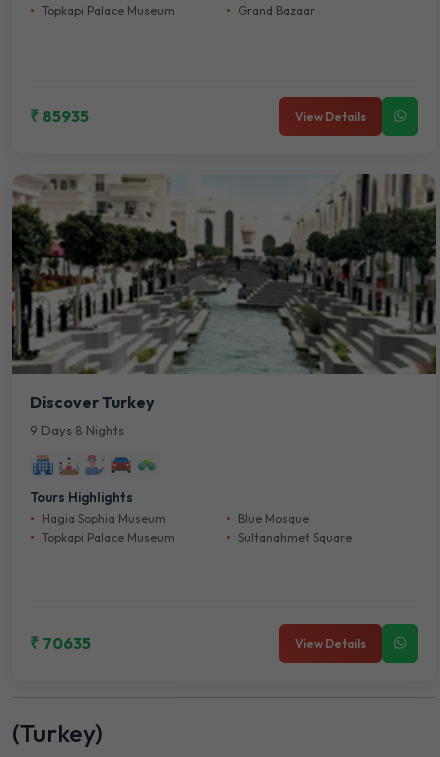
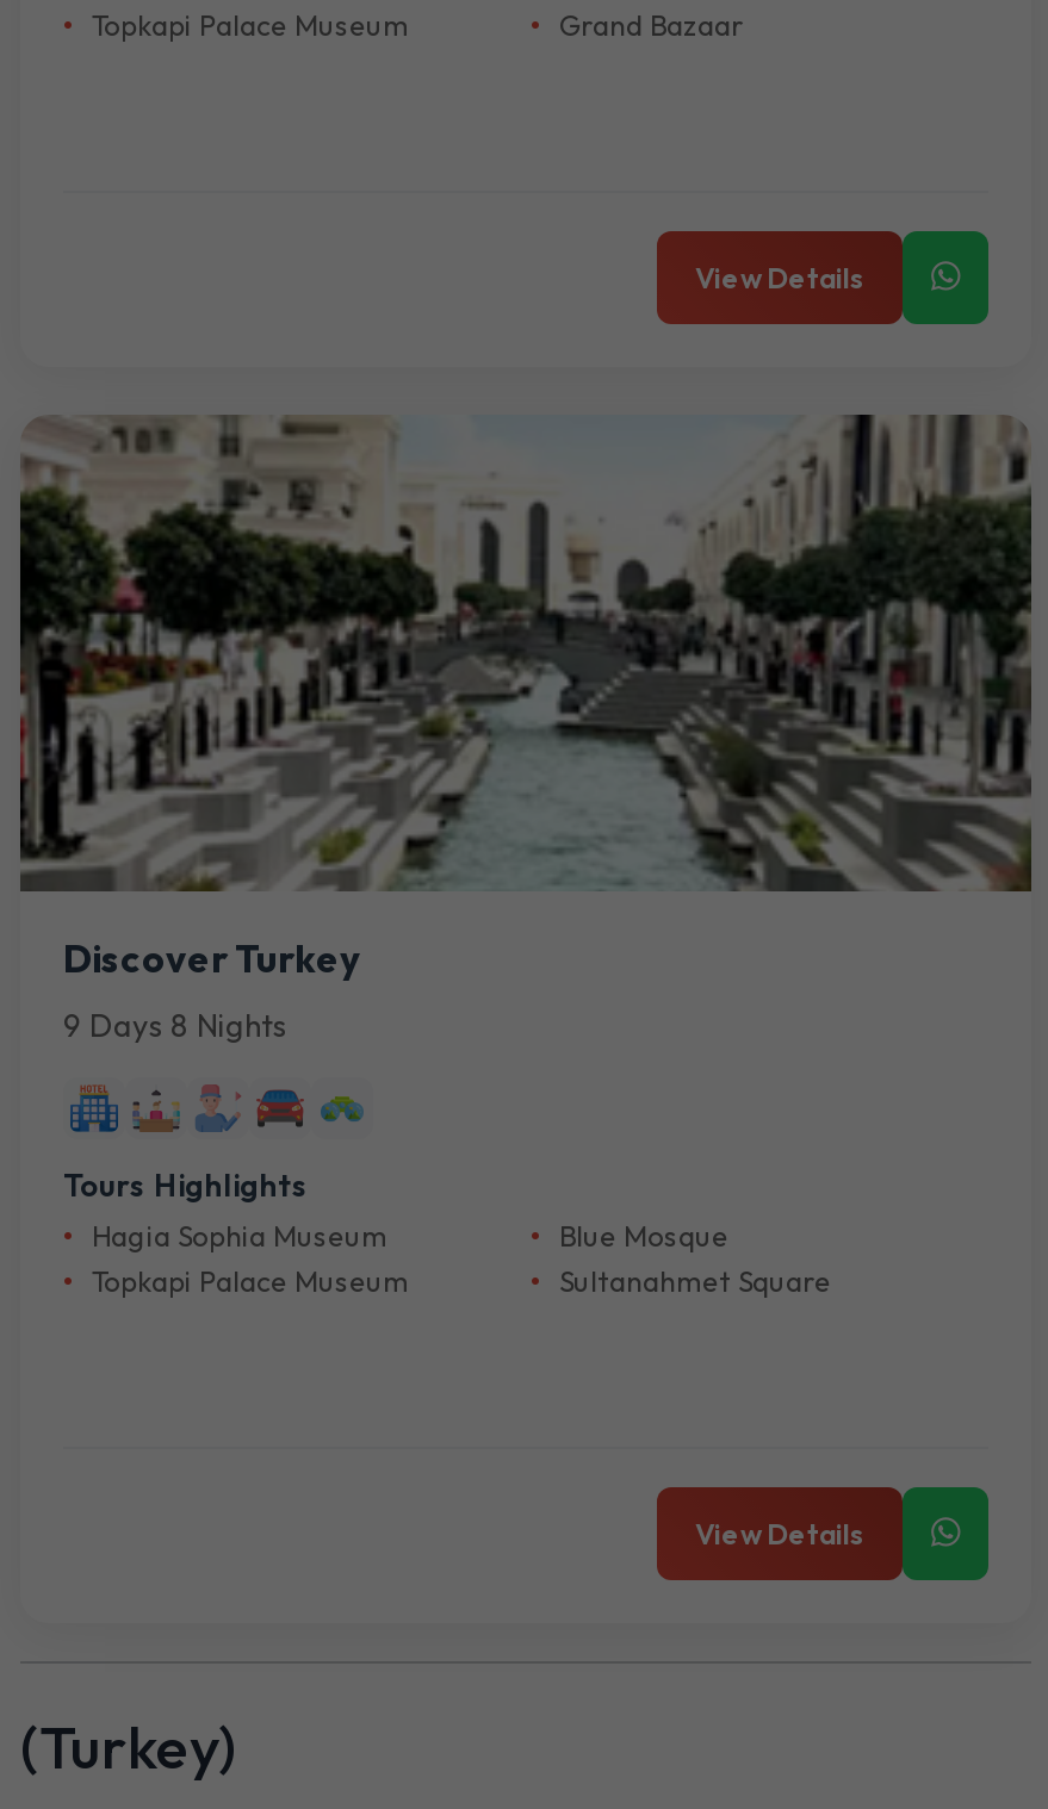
- ₹ 85935

- ₹ 70635
